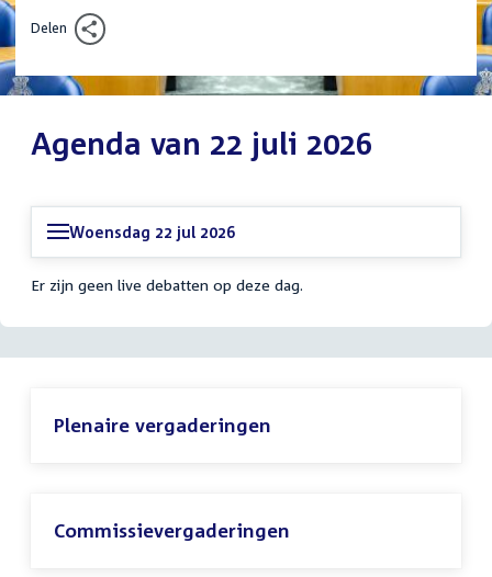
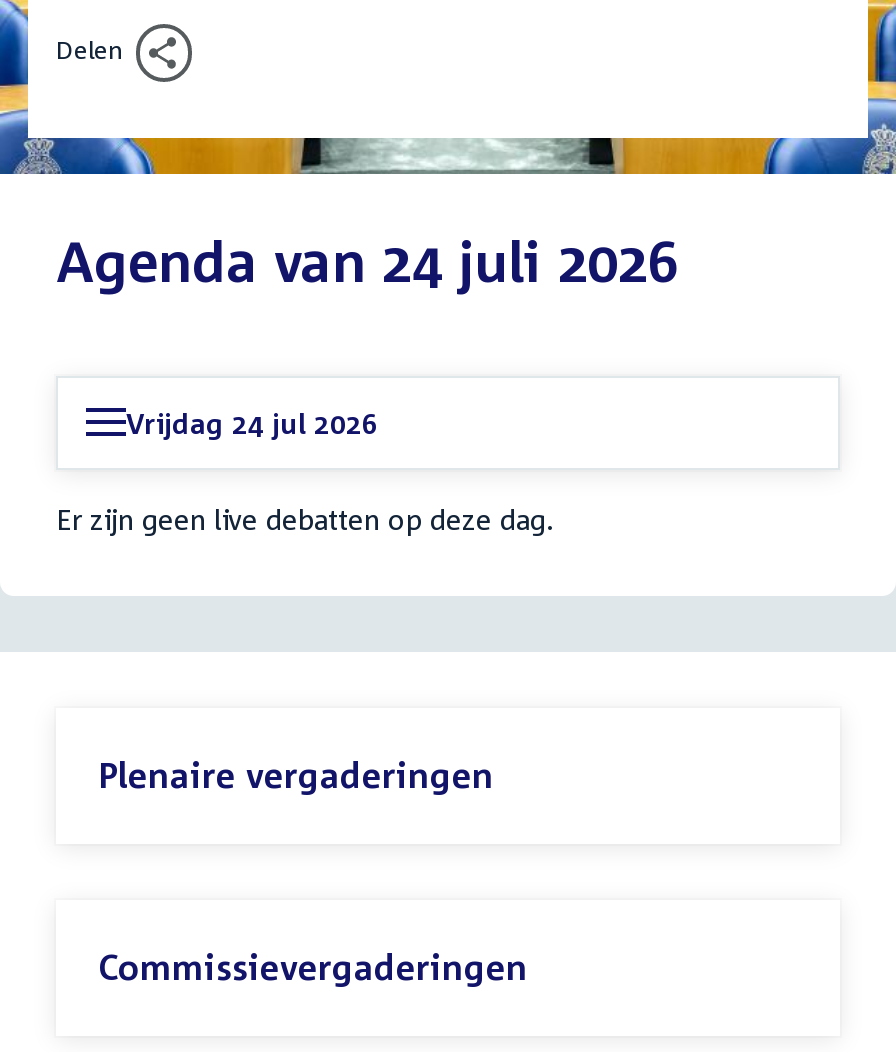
- Agenda van 22 juli 2026
+ Agenda van 24 juli 2026

- Woensdag 22 jul 2026
+ Vrijdag 24 jul 2026
